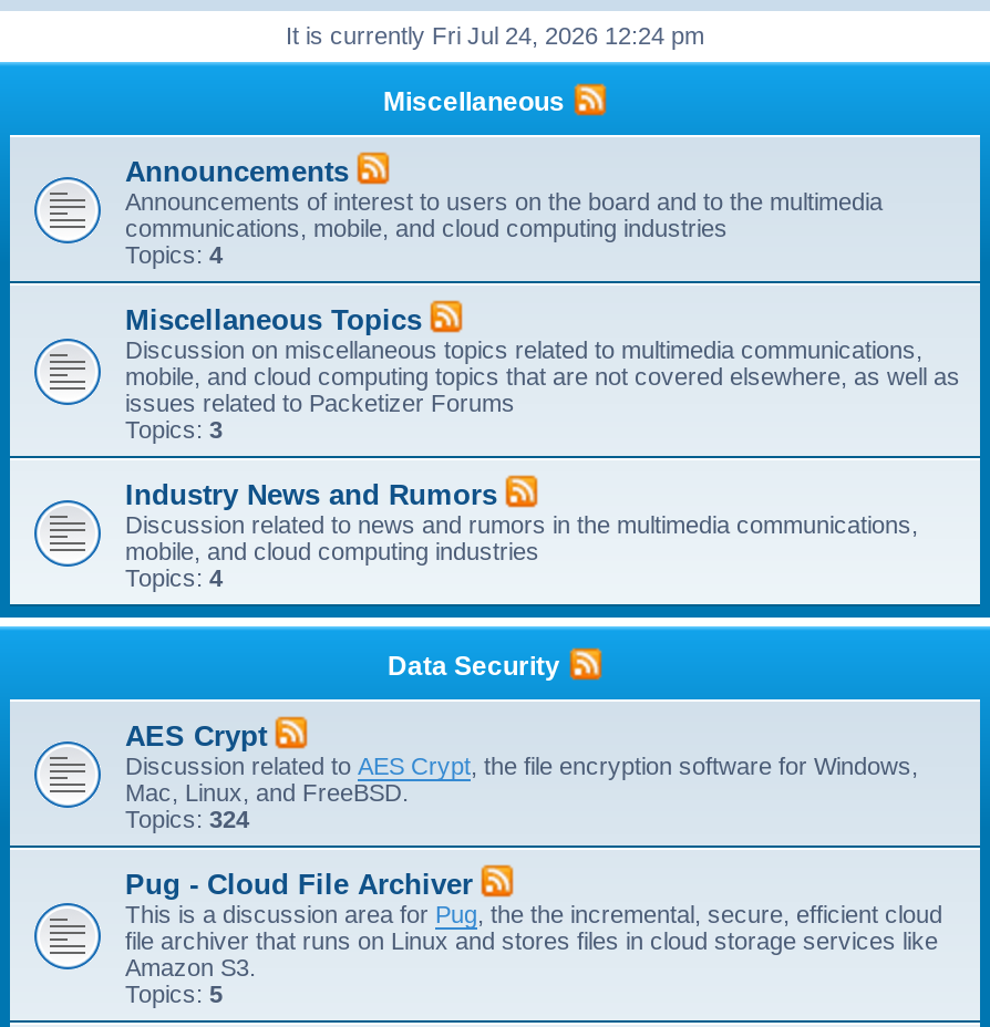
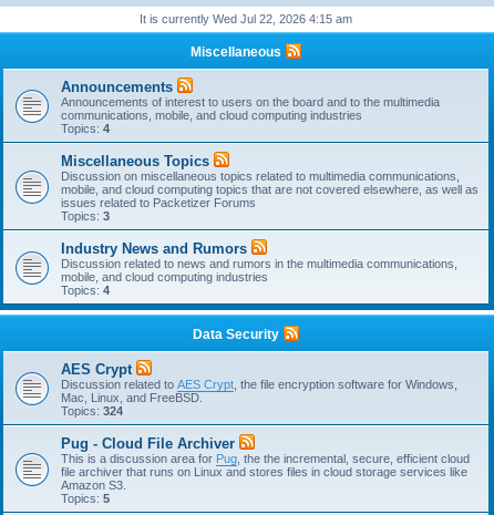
- It is currently Fri Jul 24, 2026 12:24 pm
+ It is currently Wed Jul 22, 2026 4:15 am
